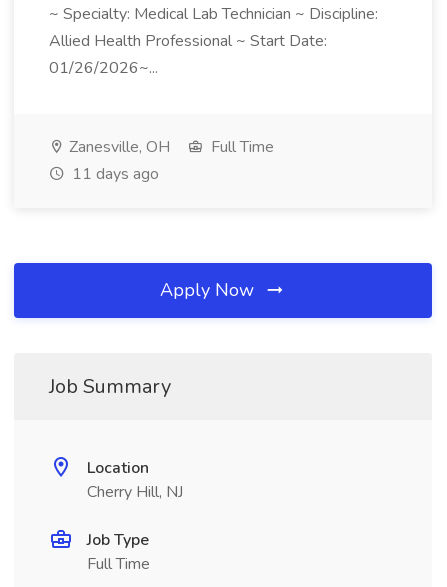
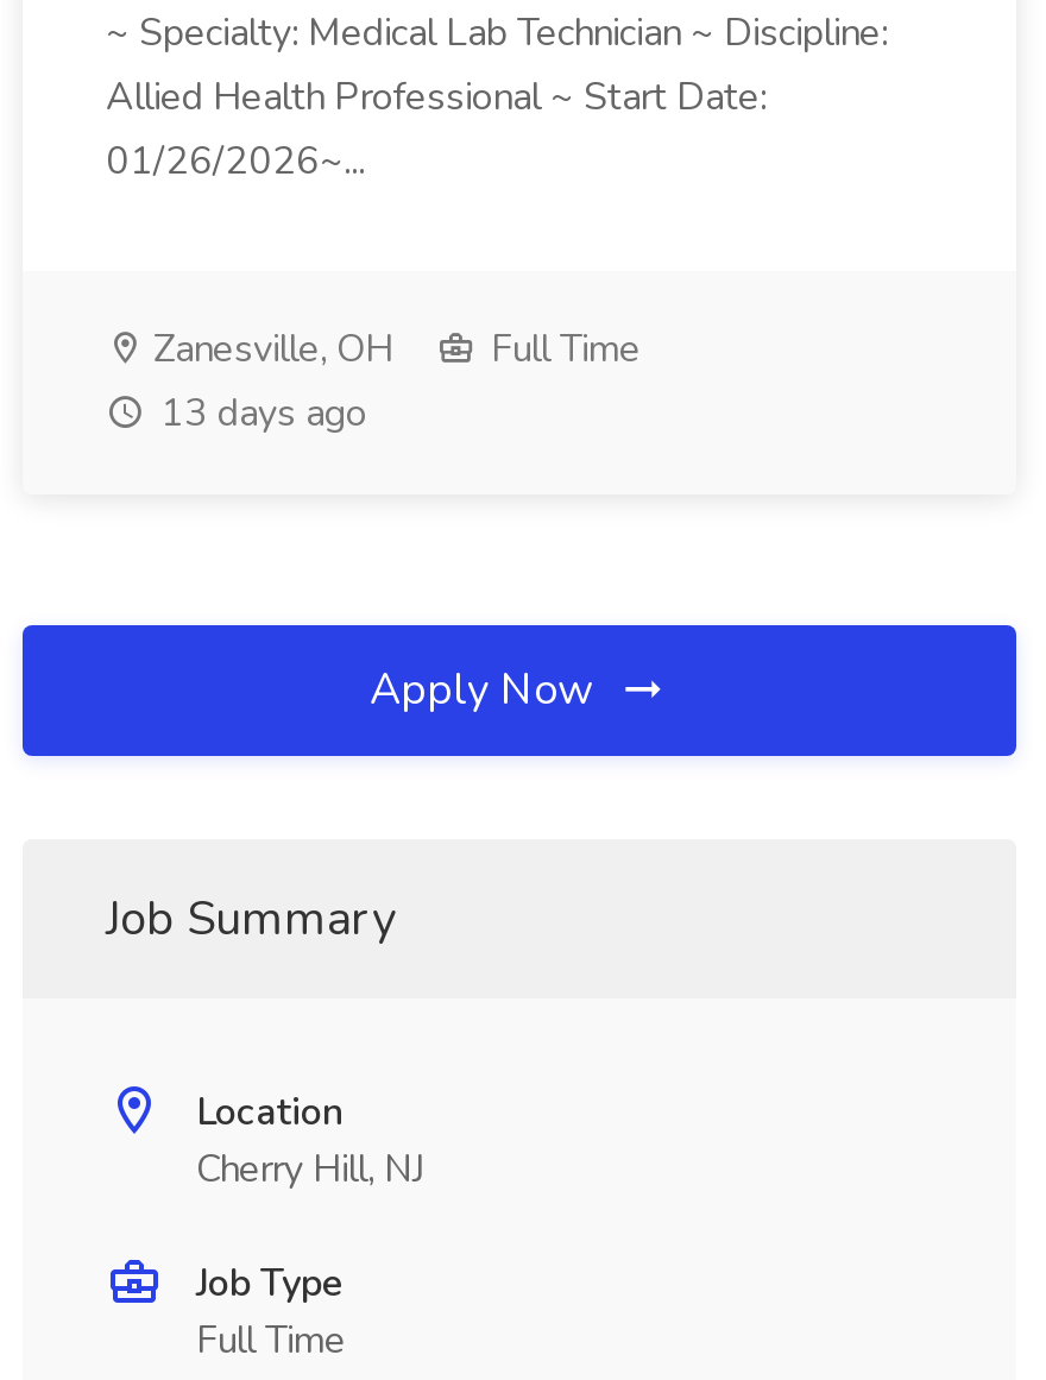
- 11 days ago
+ 13 days ago
